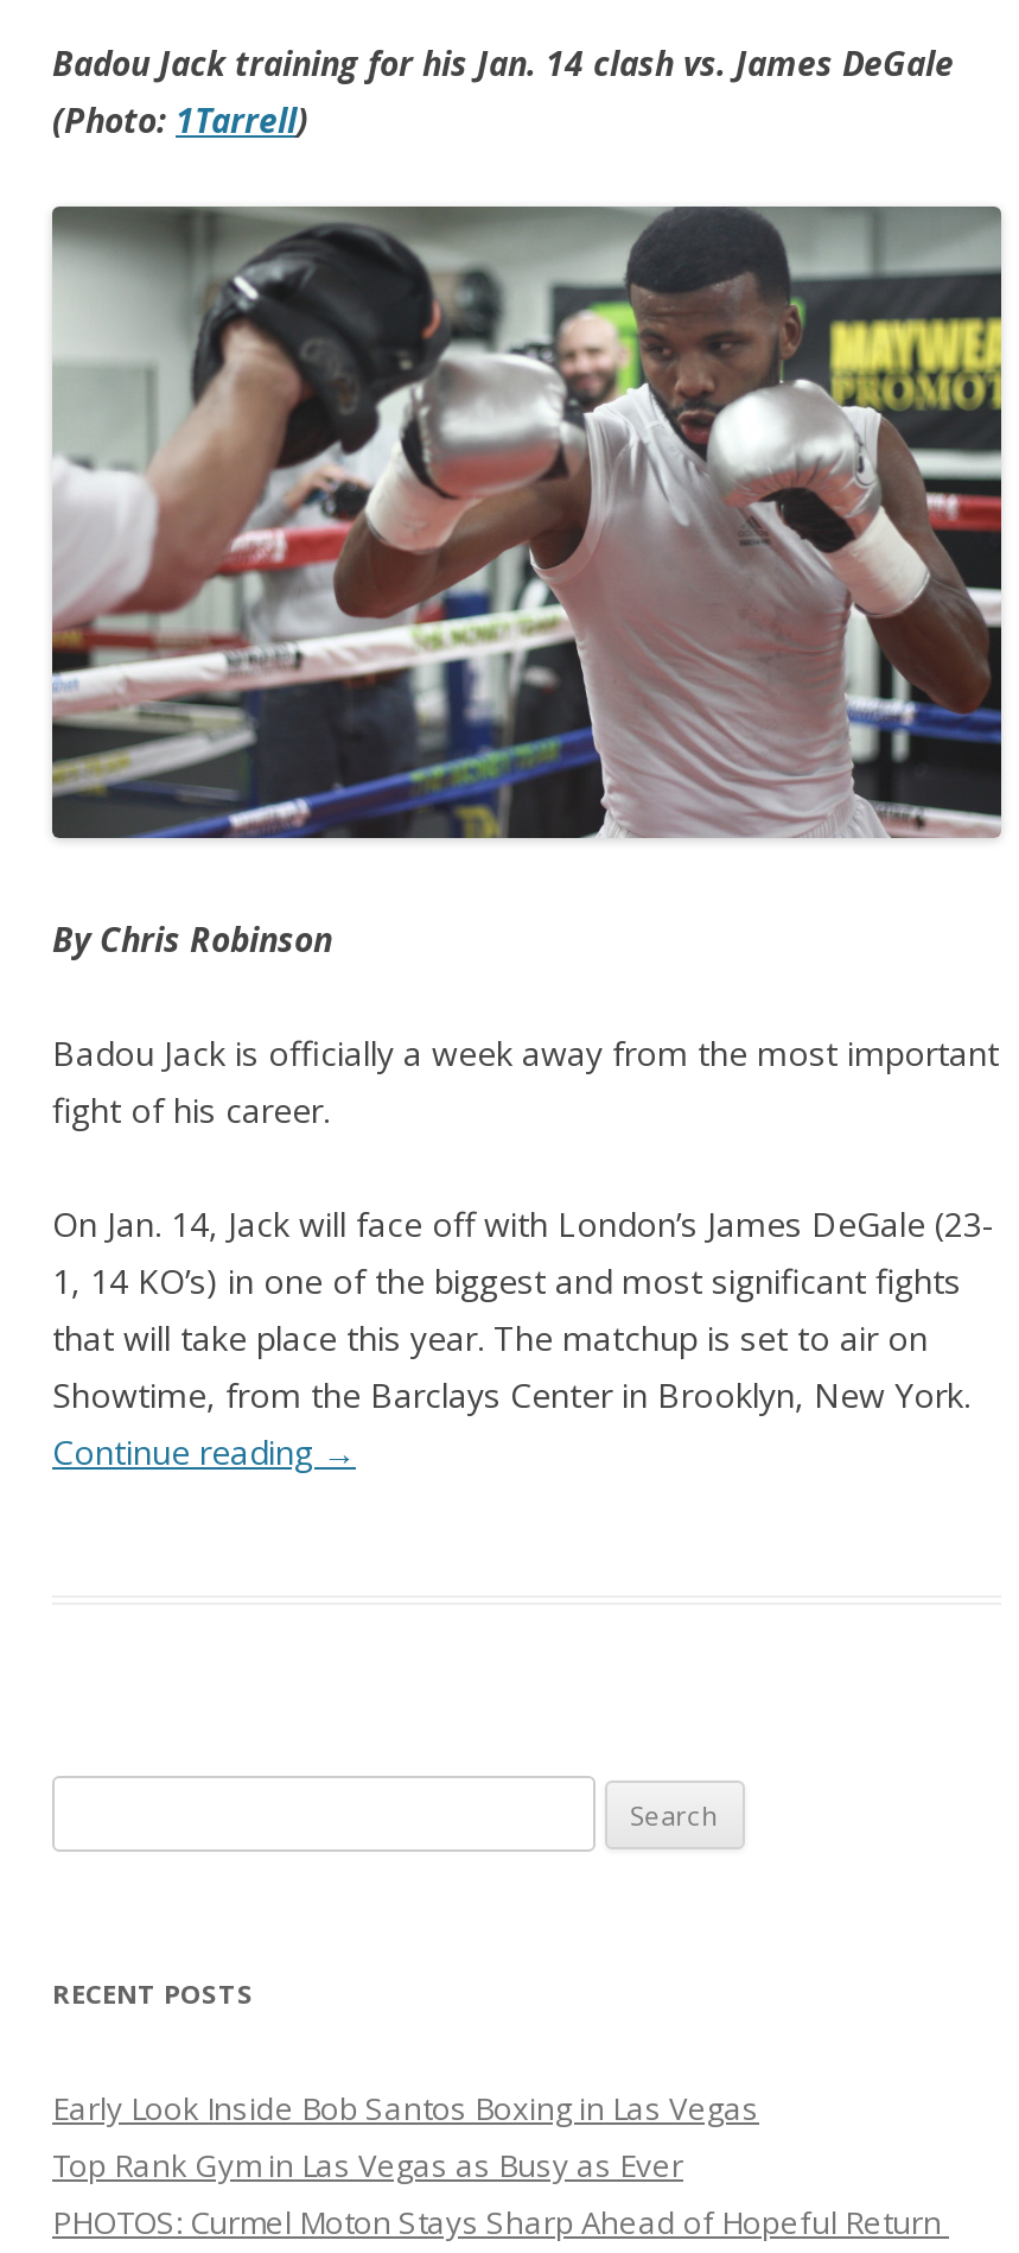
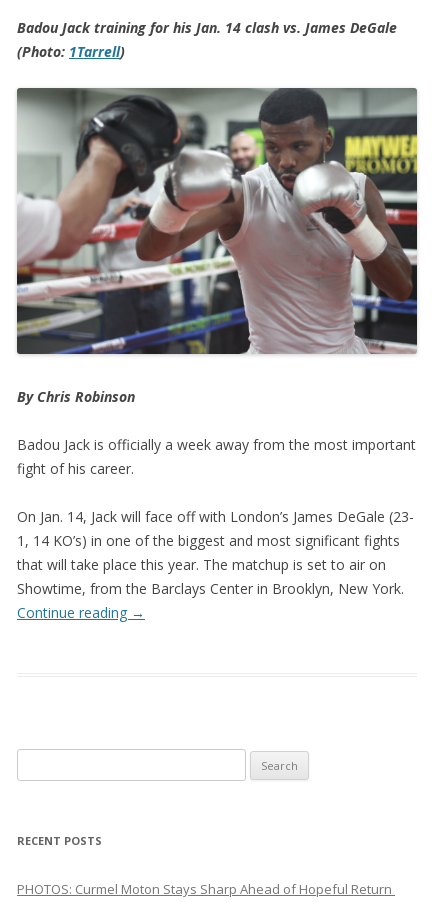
- Early Look Inside Bob Santos Boxing in Las Vegas
- Top Rank Gym in Las Vegas as Busy as Ever
